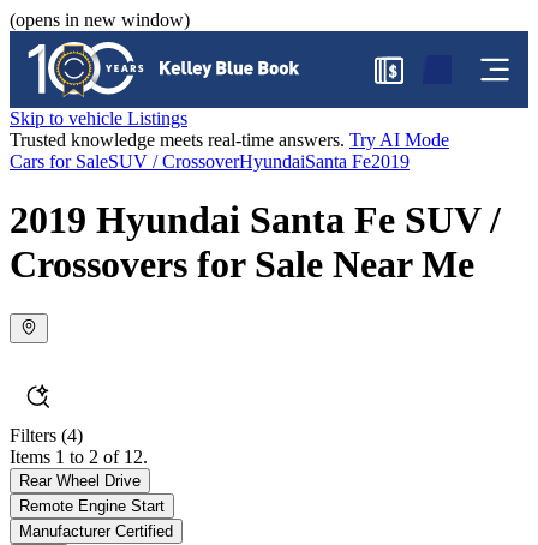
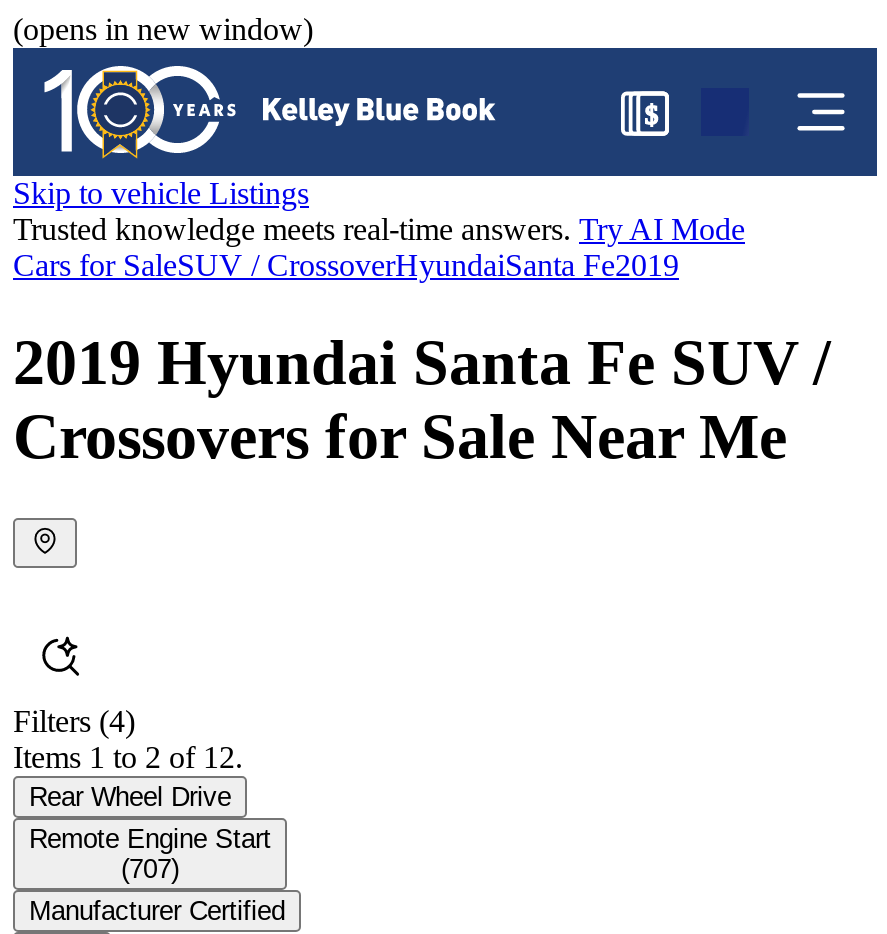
+ (707)
